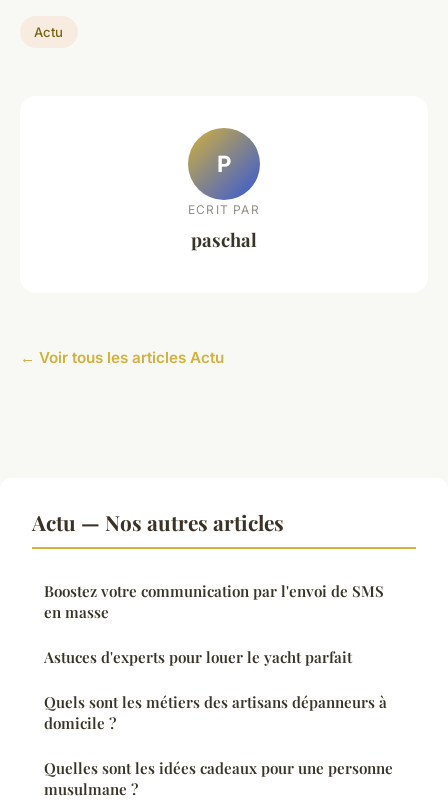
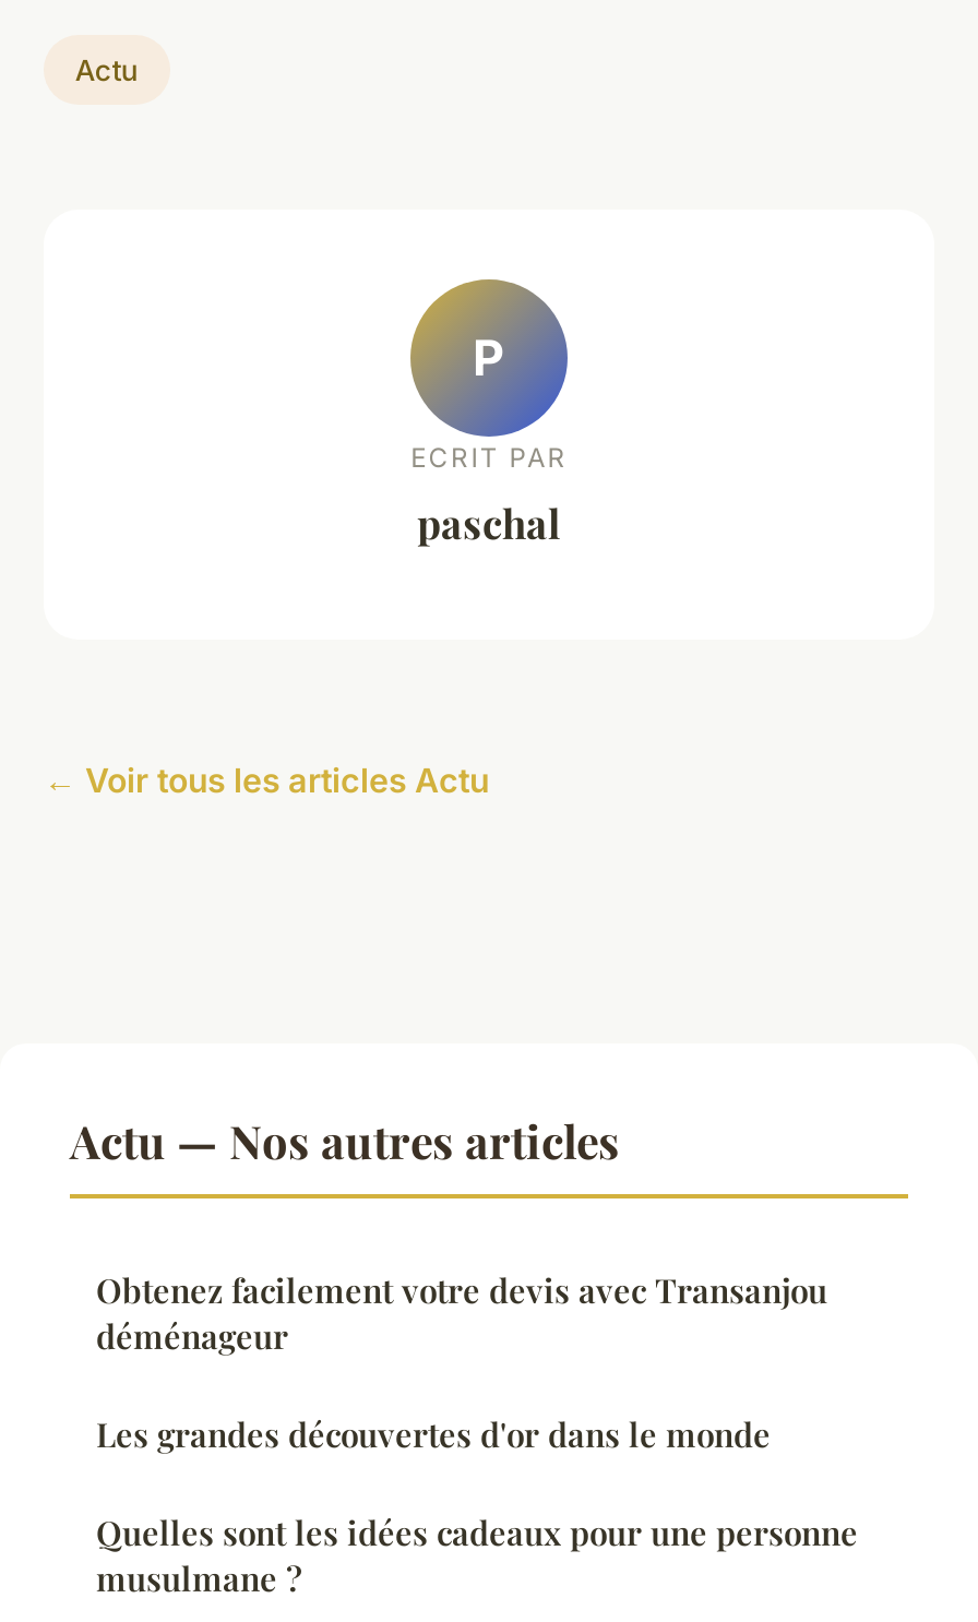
- Boostez votre communication par l'envoi de SMS
- en masse
- Astuces d'experts pour louer le yacht parfait
- Quels sont les métiers des artisans dépanneurs à
- domicile ?
+ Obtenez facilement votre devis avec Transanjou
+ déménageur
+ Les grandes découvertes d'or dans le monde
